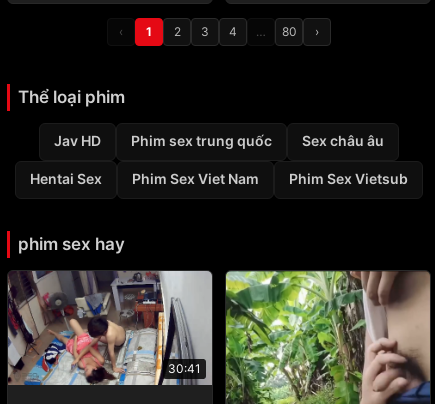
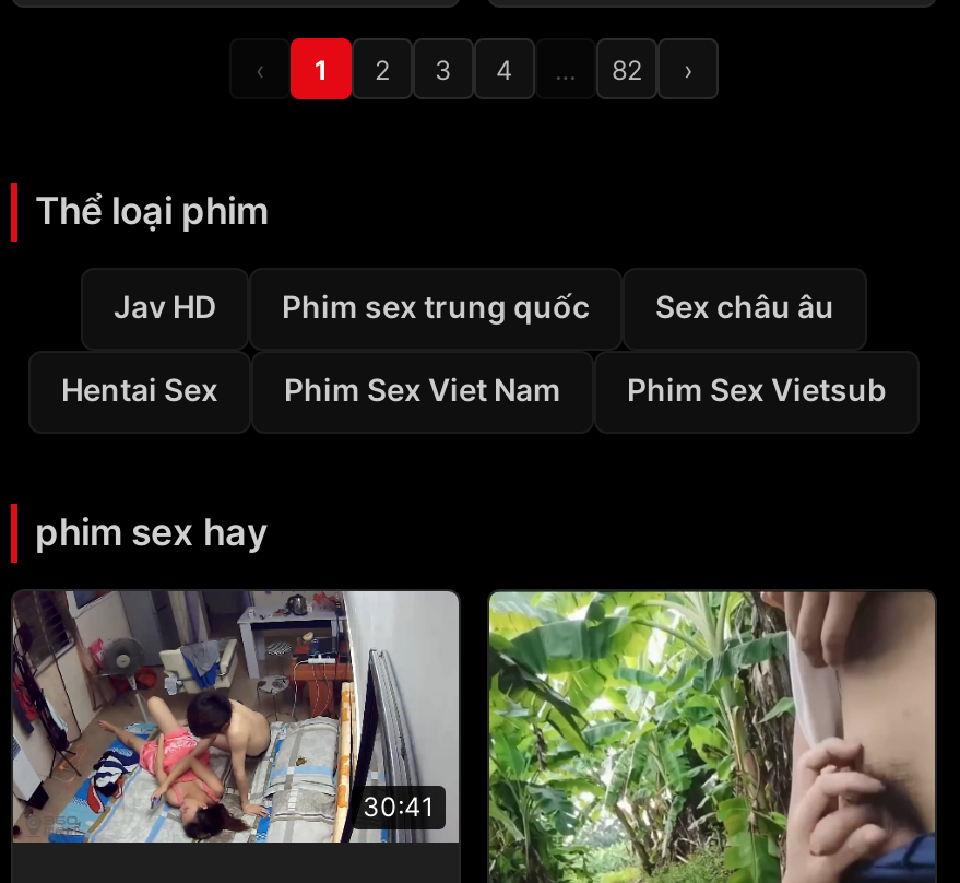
- 80
+ 82
